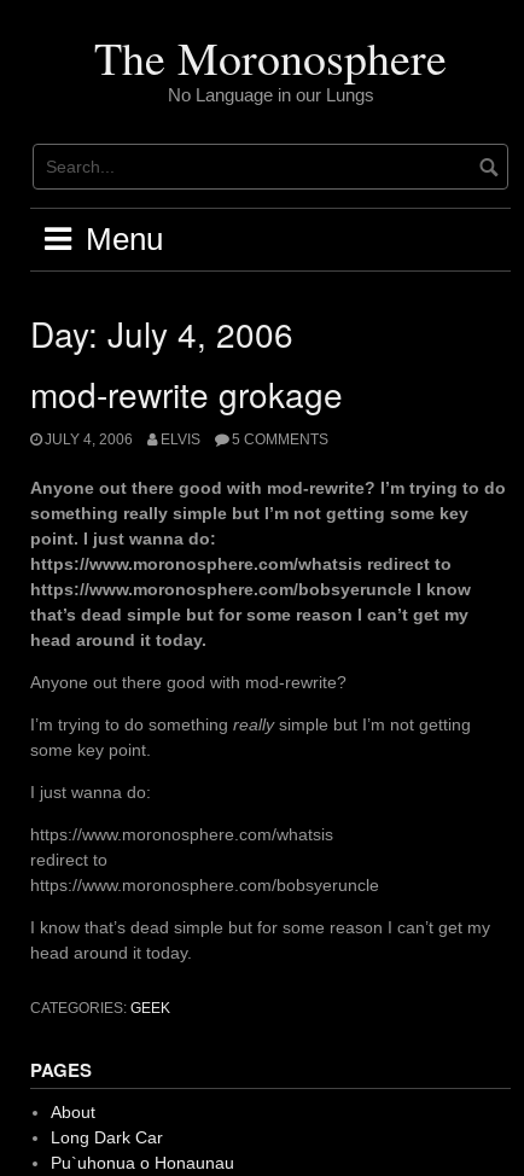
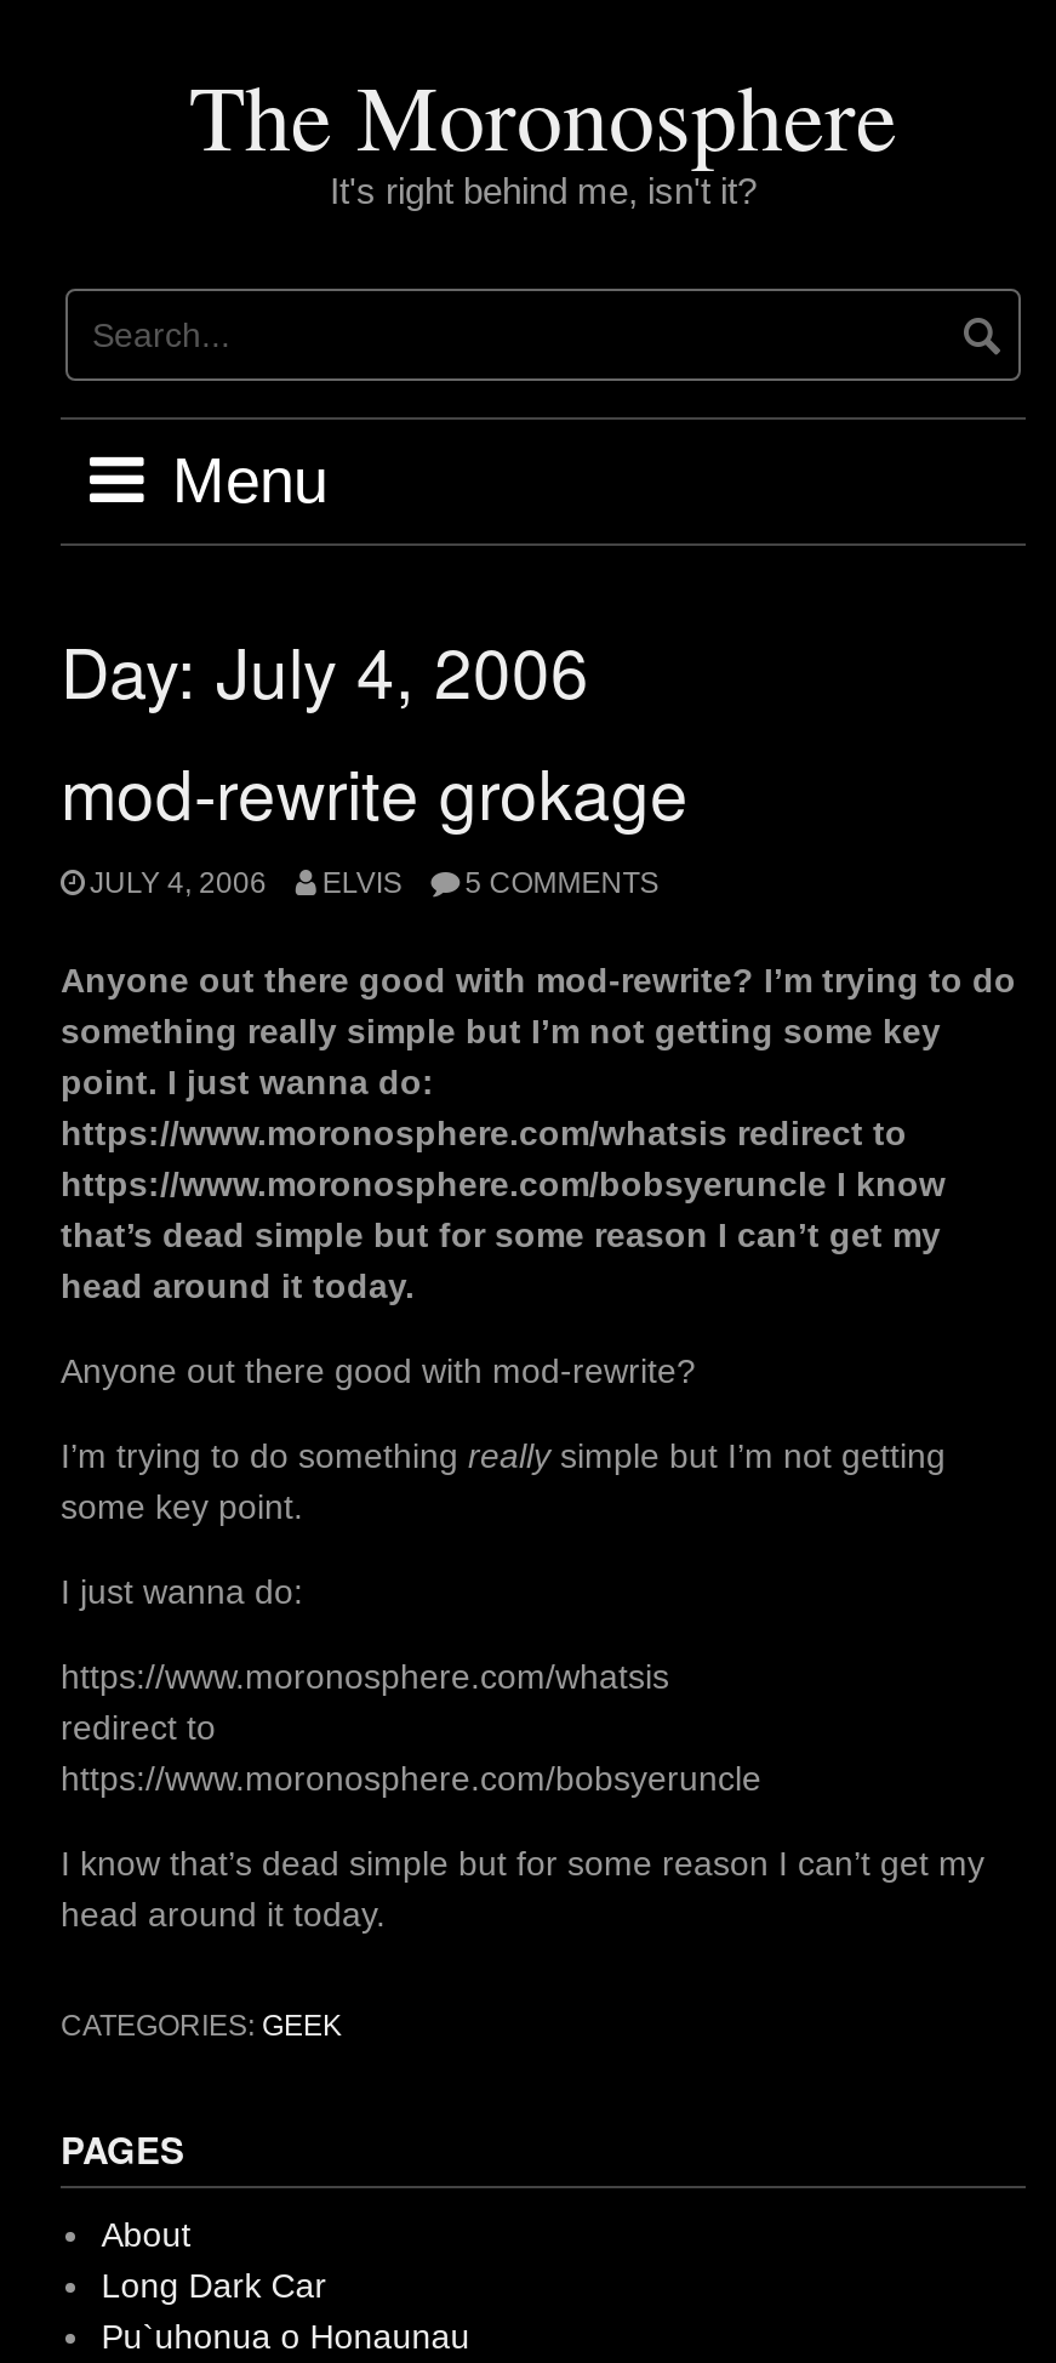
- No Language in our Lungs
+ It's right behind me, isn't it?
